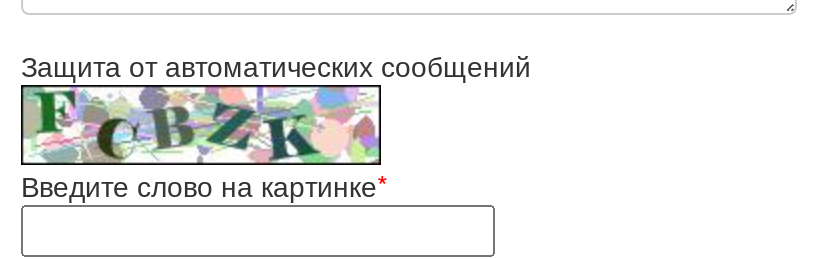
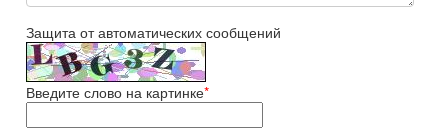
- [image]
+ [image]
